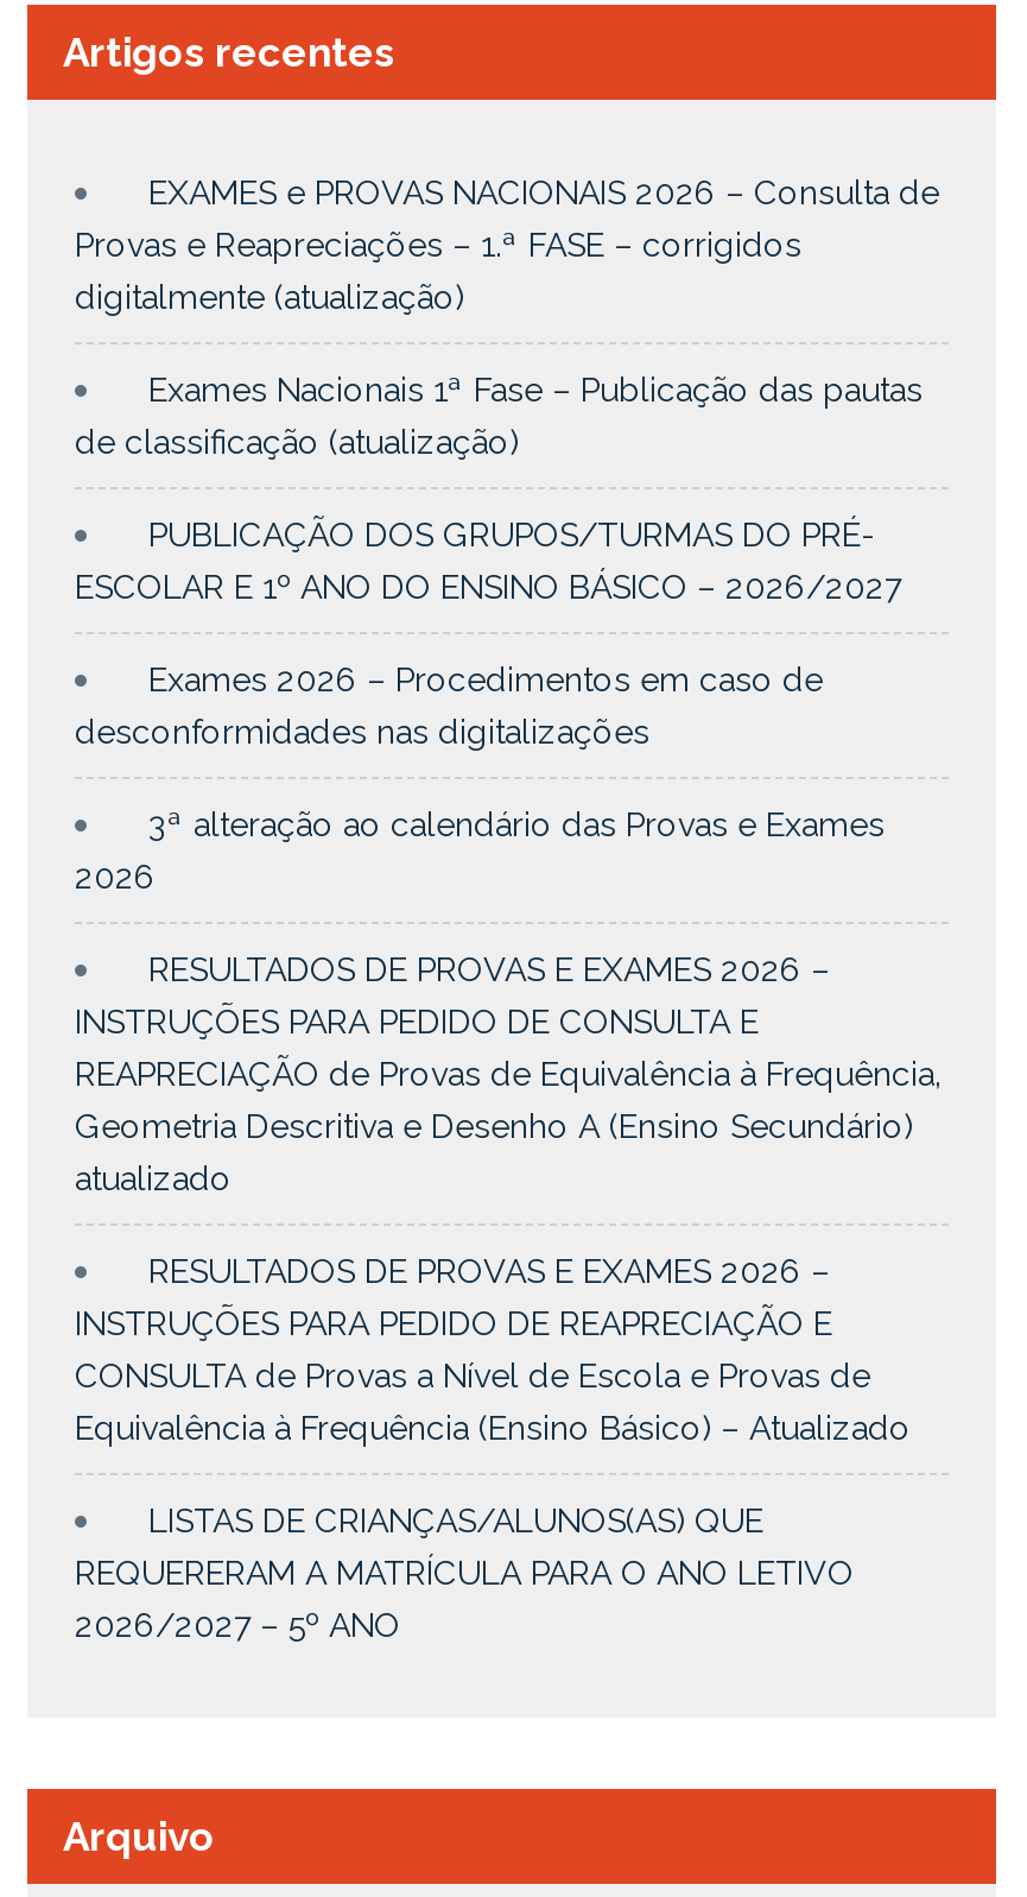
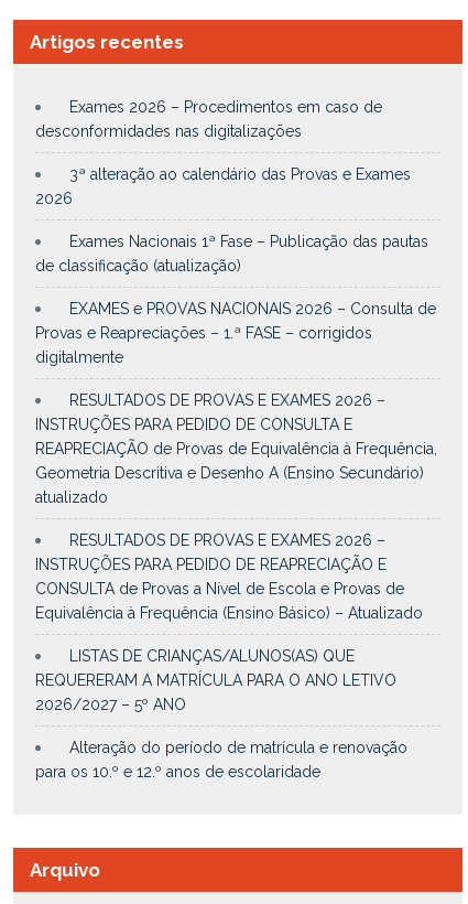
moved down: Exames Nacionais 1ª Fase – Publicação das pautas | de classificação (atualização) | EXAMES e PROVAS NACIONAIS 2026 – Consulta de | Provas e Reapreciações – 1.ª FASE – corrigidos

- digitalmente (atualização)
- PUBLICAÇÃO DOS GRUPOS/TURMAS DO PRÉ-
- ESCOLAR E 1º ANO DO ENSINO BÁSICO – 2026/2027

moved up: Exames 2026 – Procedimentos em caso de | desconformidades nas digitalizações | 3ª alteração ao calendário das Provas e Exames | 2026

+ digitalmente

moved up: RESULTADOS DE PROVAS E EXAMES 2026 – | INSTRUÇÕES PARA PEDIDO DE CONSULTA E | REAPRECIAÇÃO de Provas de Equivalência à Frequência, | ... | REQUERERAM A MATRÍCULA PARA O ANO LETIVO | 2026/2027 – 5º ANO

+ Alteração do período de matrícula e renovação
+ para os 10.º e 12.º anos de escolaridade
